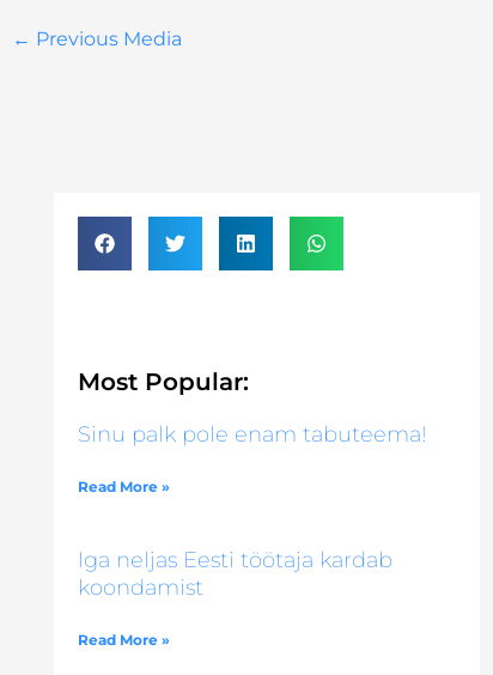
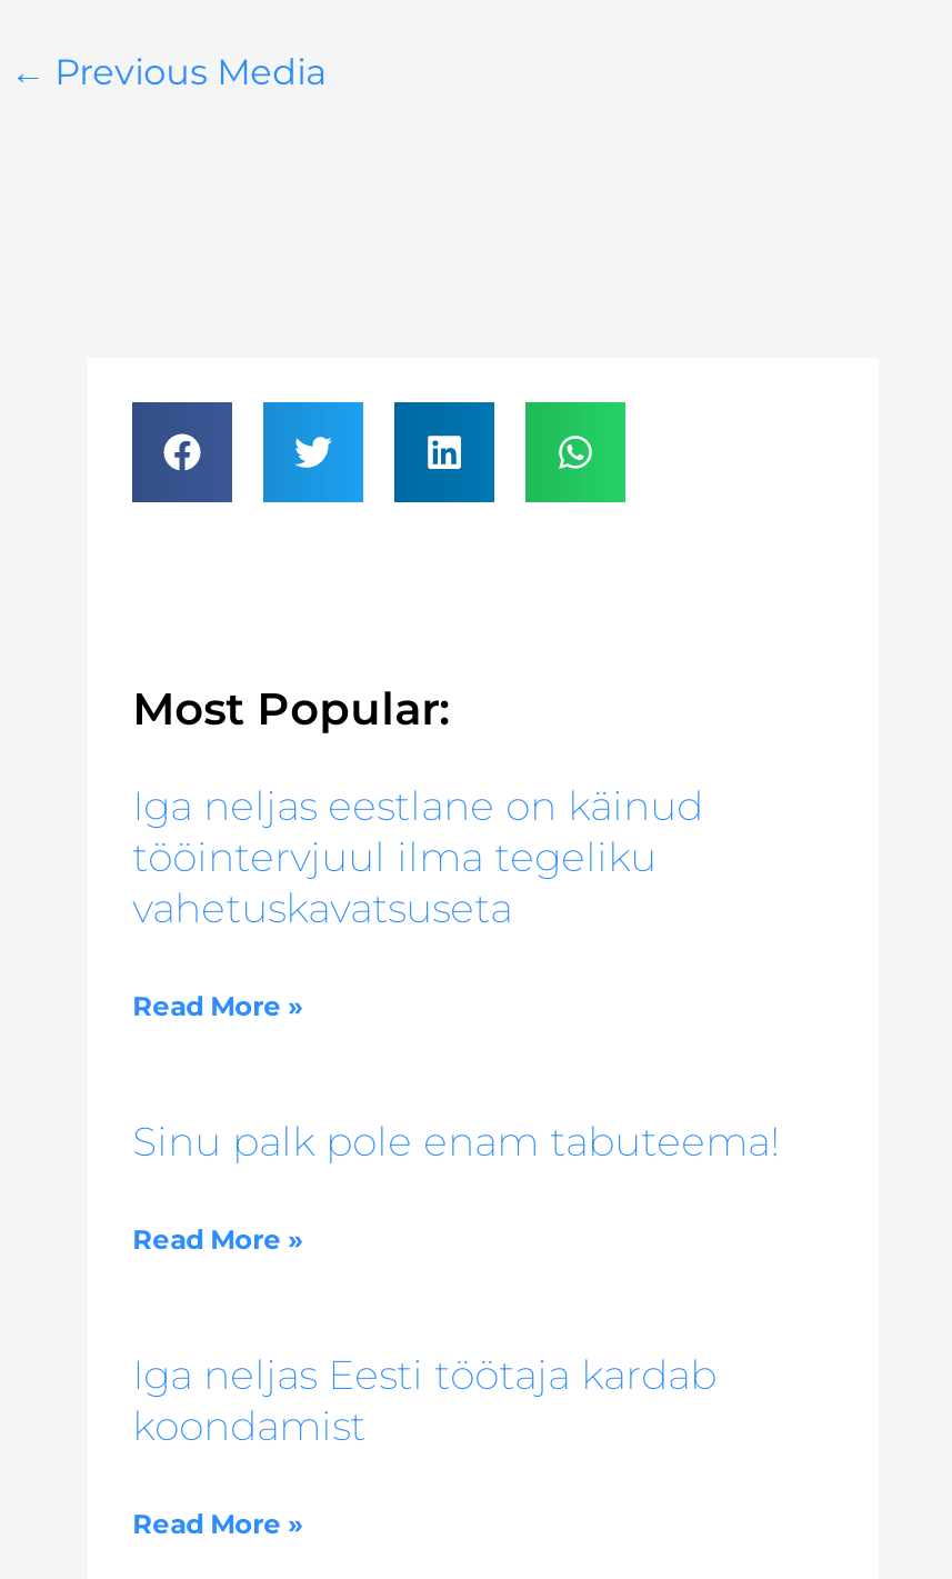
+ Iga neljas eestlane on käinud
+ tööintervjuul ilma tegeliku
+ vahetuskavatsuseta
+ Read More »
